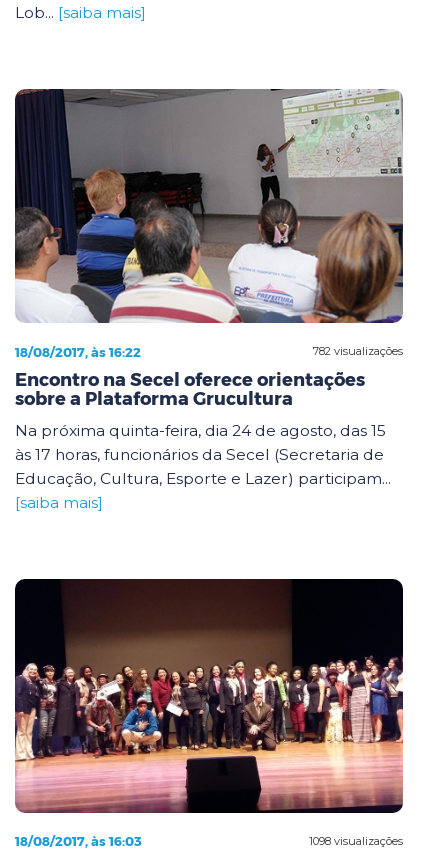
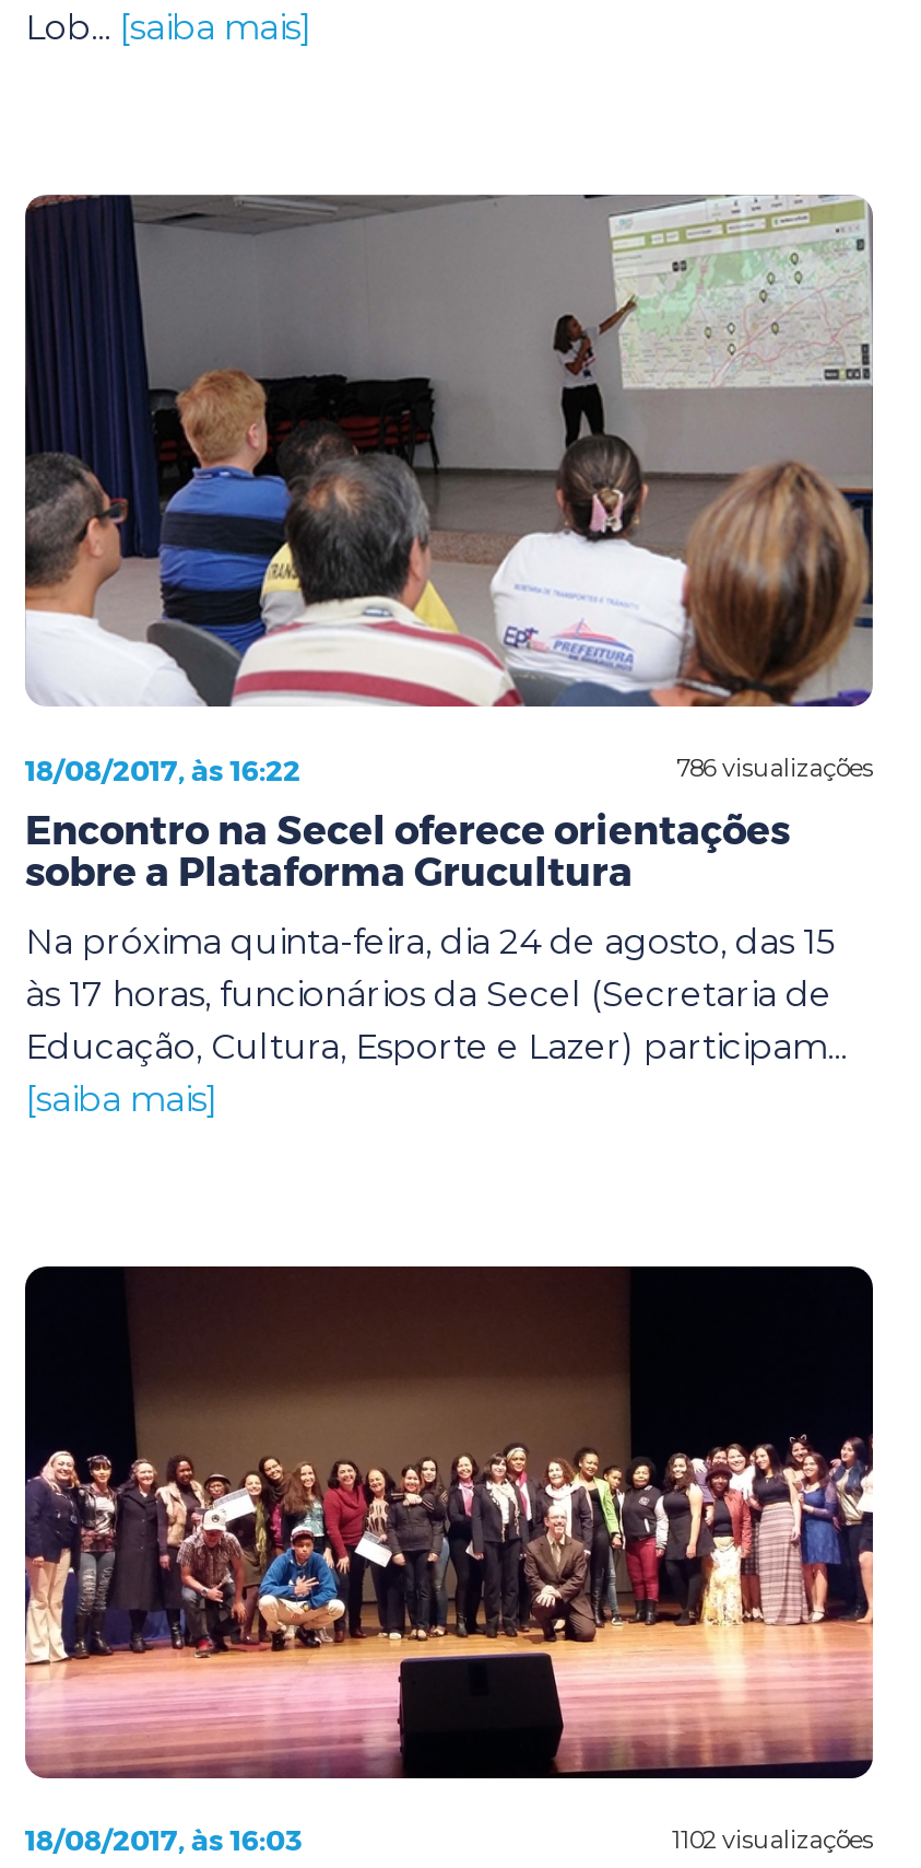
- 782 visualizações
+ 786 visualizações

- 1098 visualizações
+ 1102 visualizações
